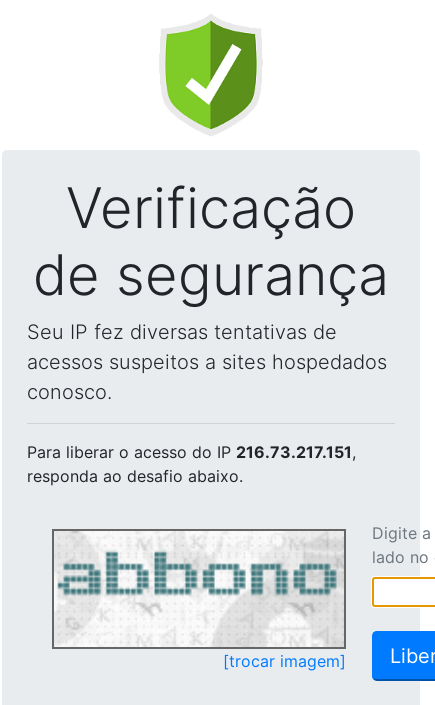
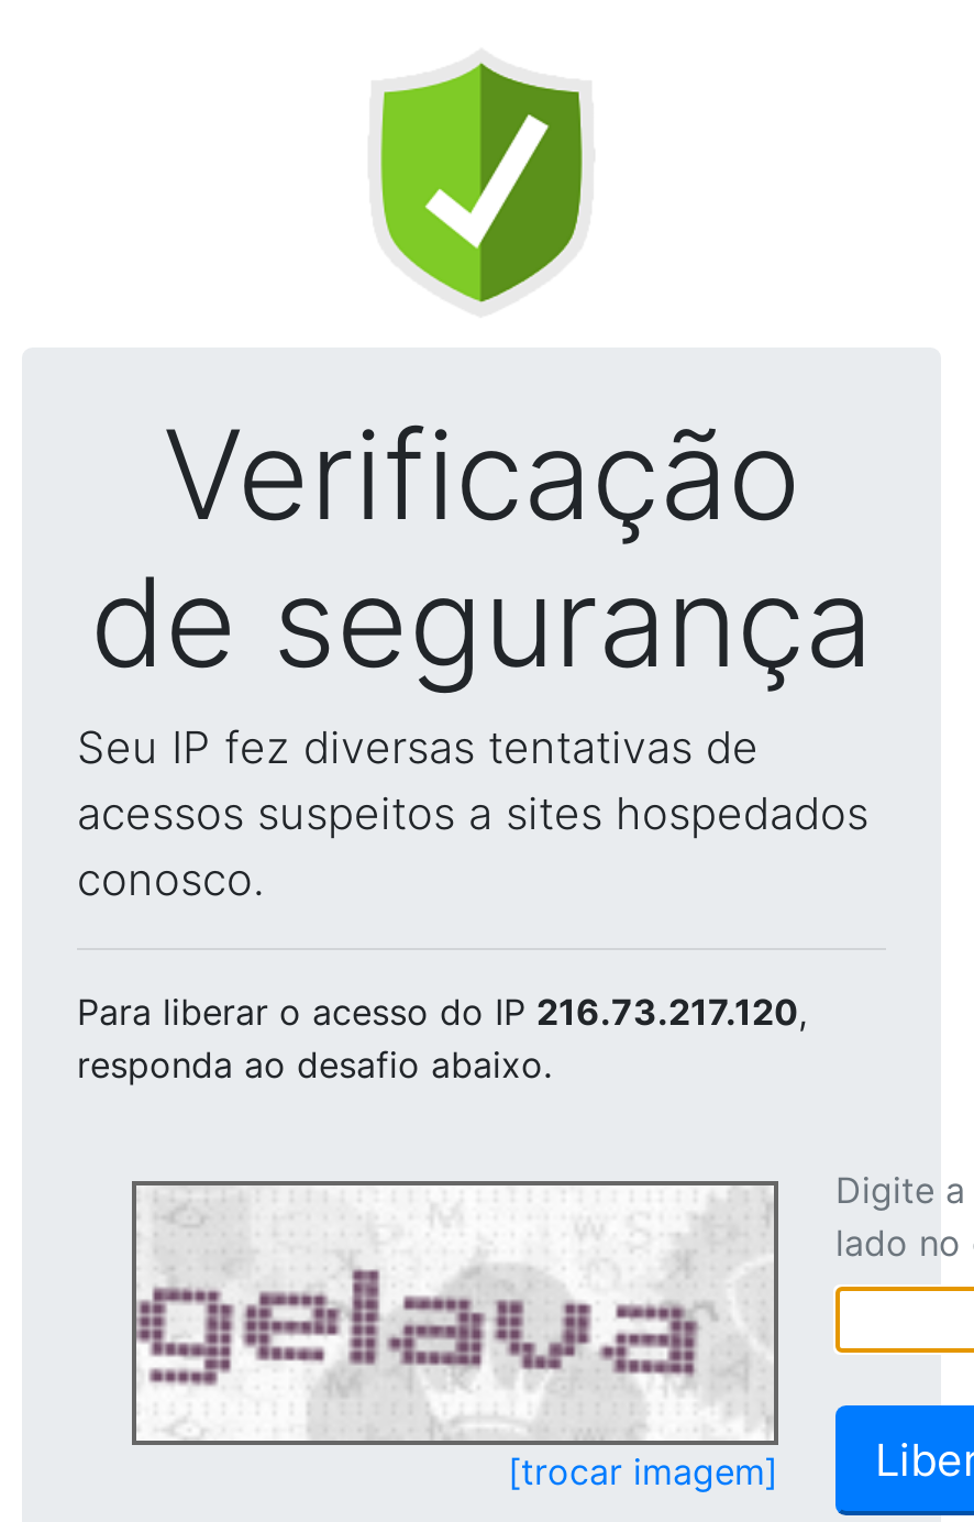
- Para liberar o acesso do IP 216.73.217.151,
+ Para liberar o acesso do IP 216.73.217.120,

- [image]
+ [image]
